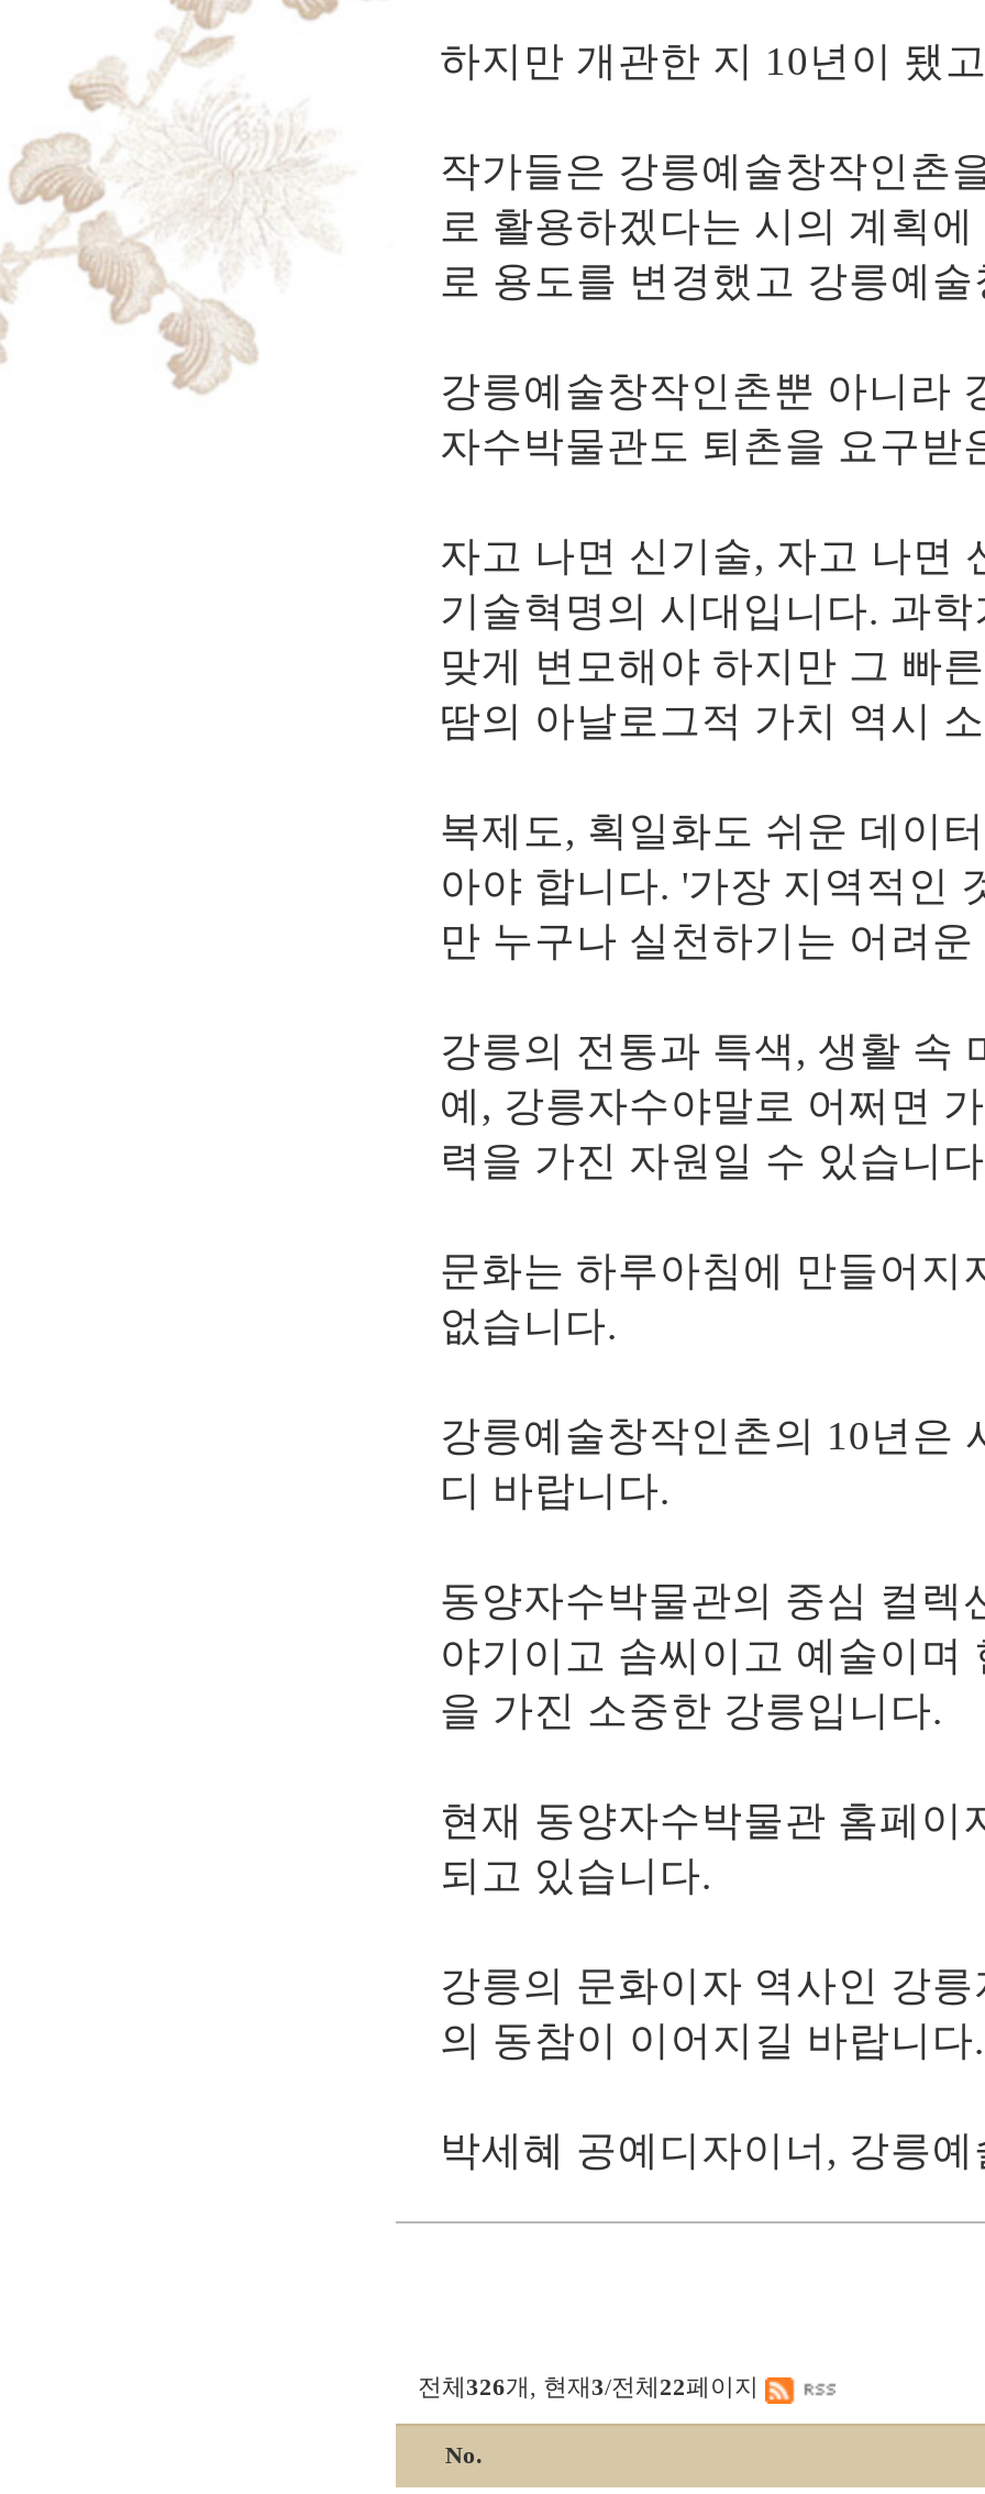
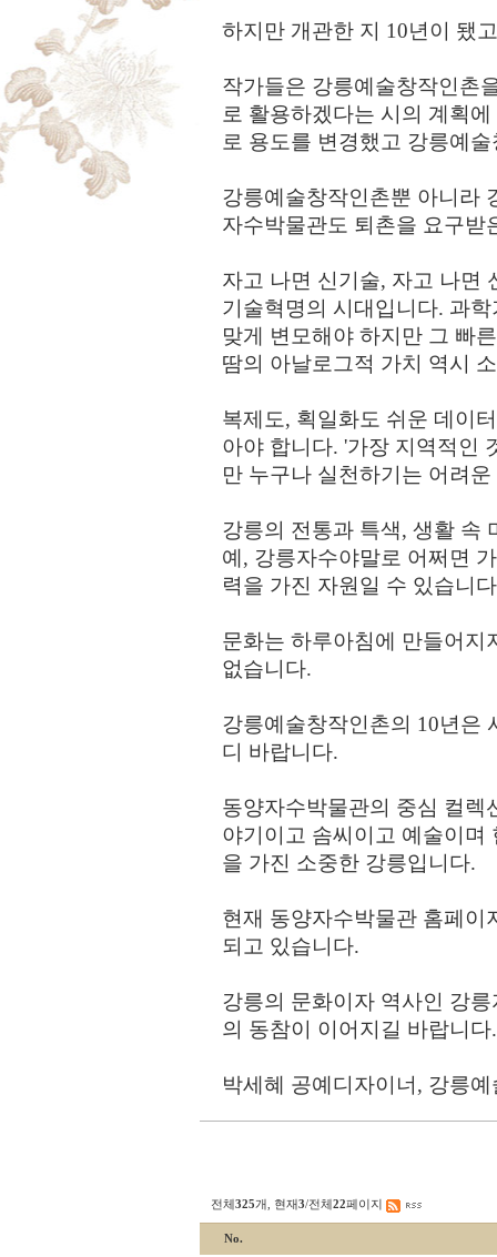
- 전체326개, 현재3/전체22페이지
+ 전체325개, 현재3/전체22페이지
